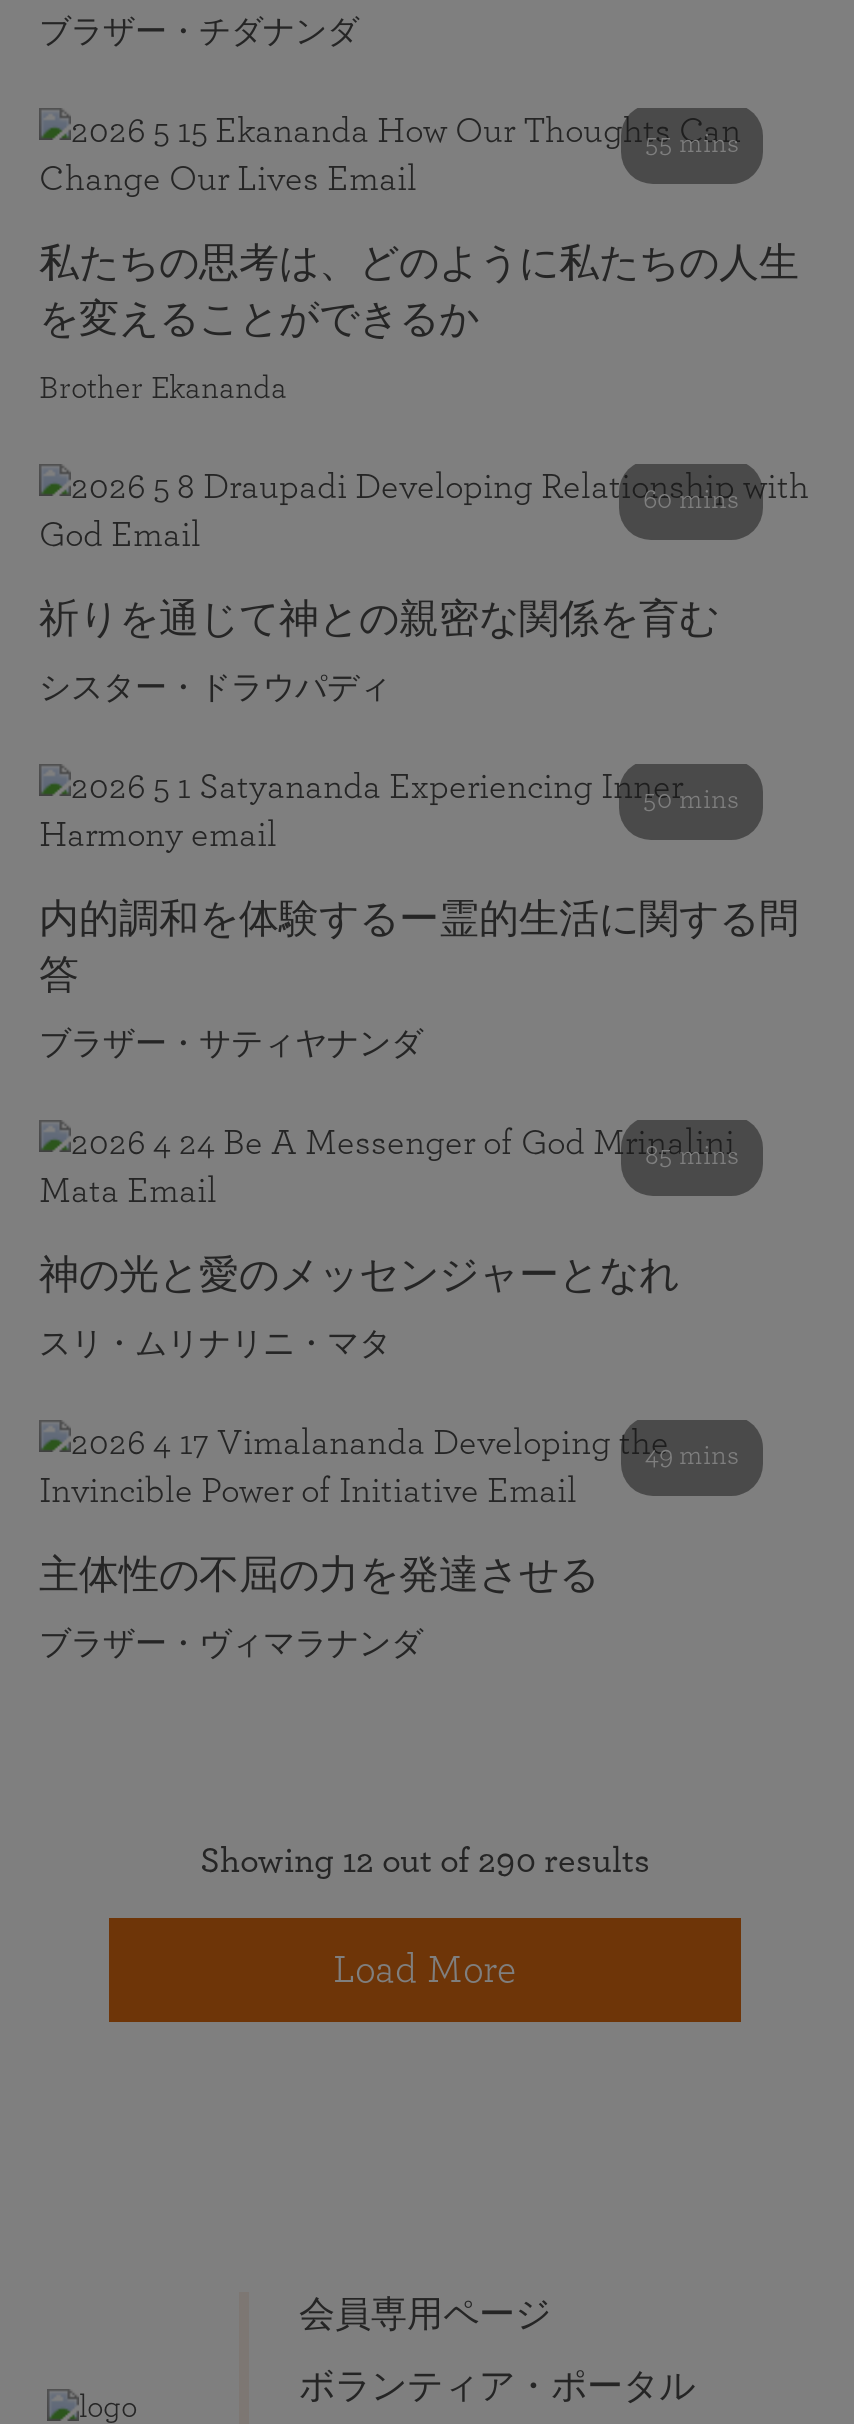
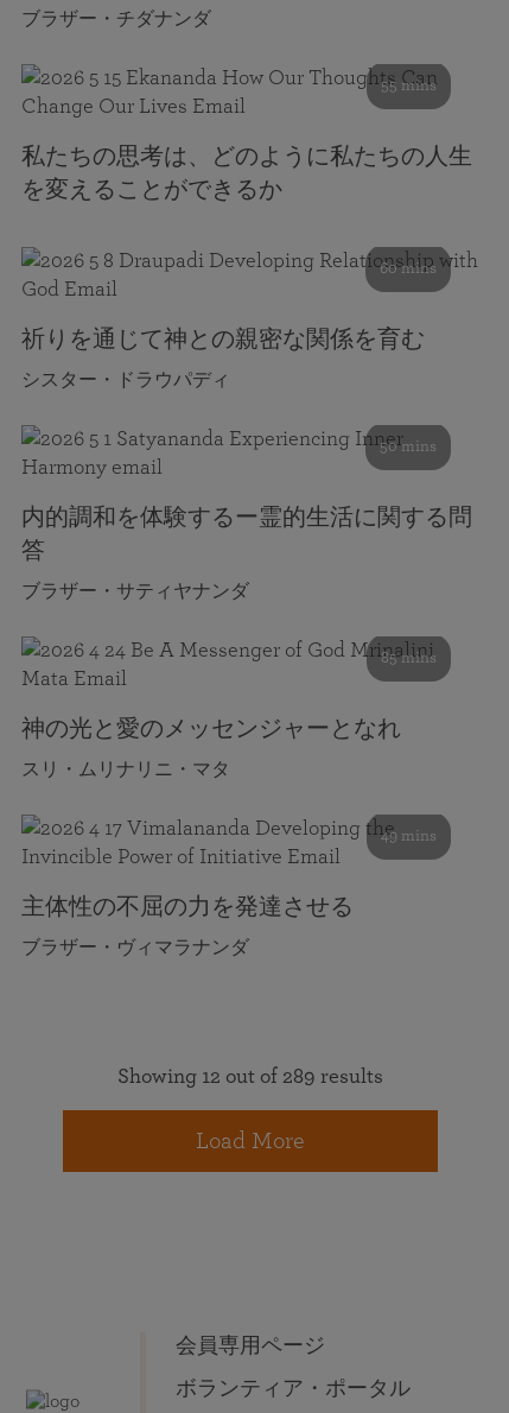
- Brother Ekananda

- Showing 12 out of 290 results
+ Showing 12 out of 289 results
